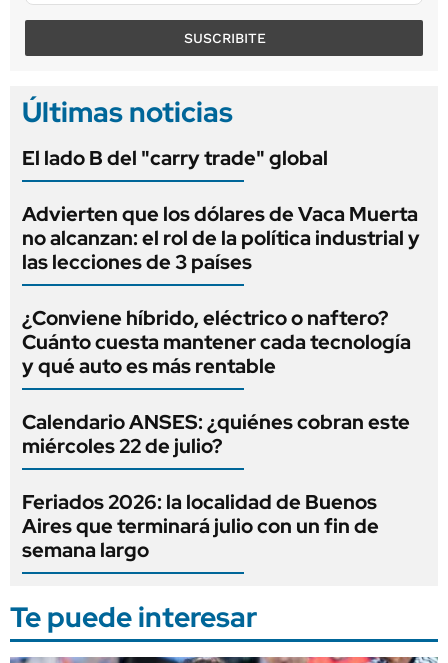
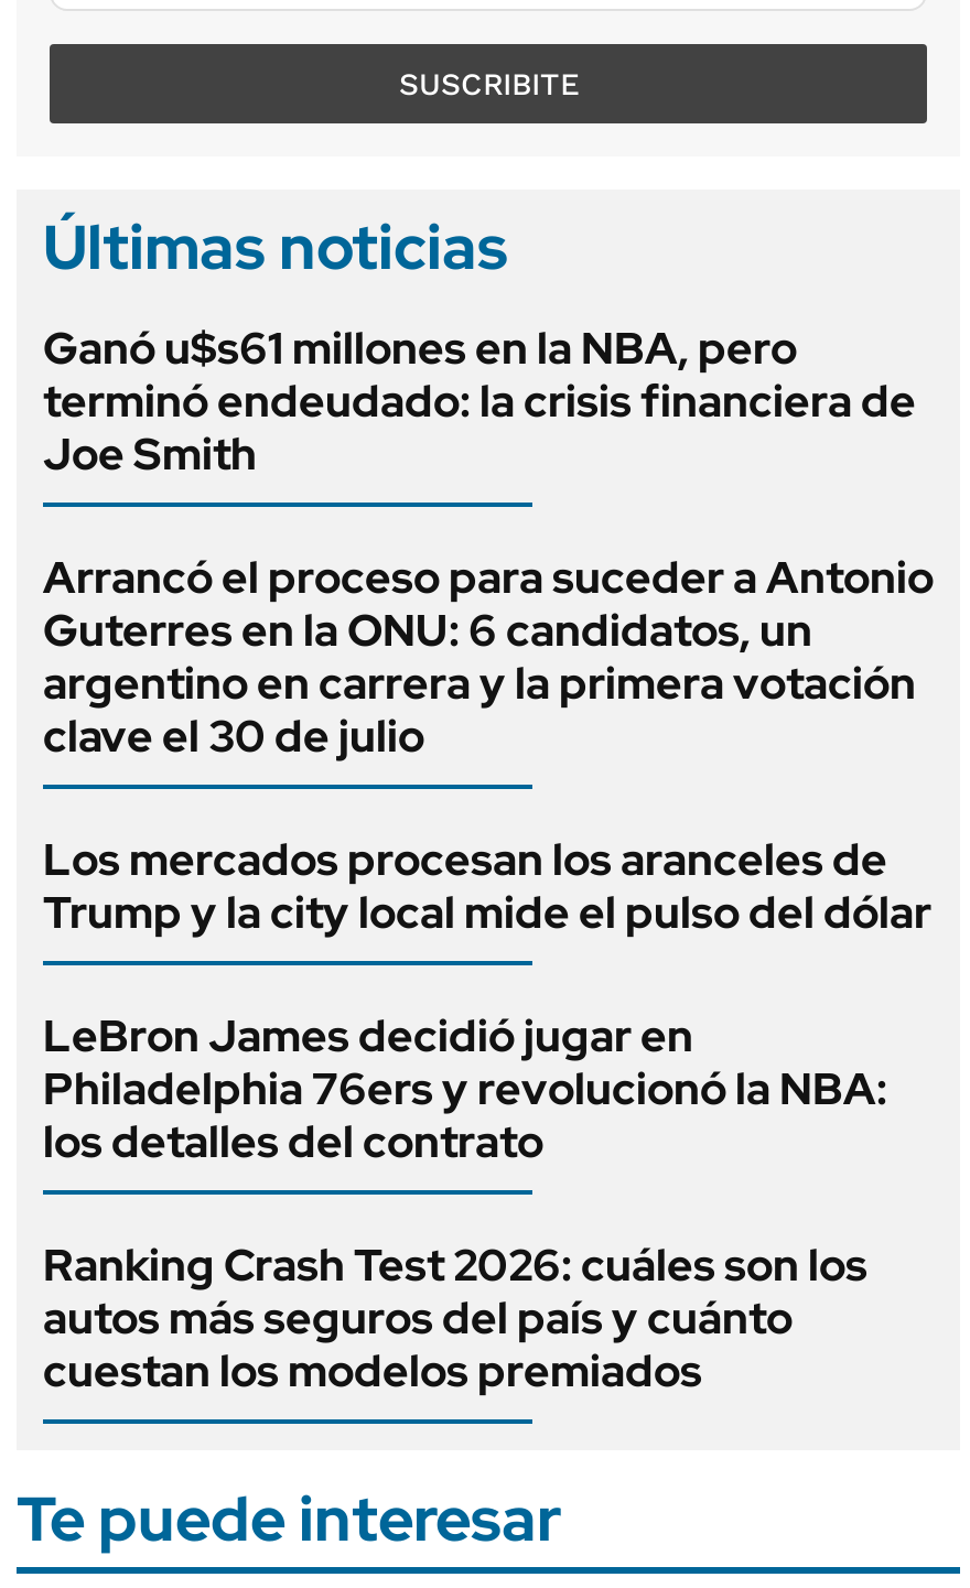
- El lado B del "carry trade" global
+ Ganó u$s61 millones en la NBA, pero
+ terminó endeudado: la crisis financiera de
+ Joe Smith

- Advierten que los dólares de Vaca Muerta
- no alcanzan: el rol de la política industrial y
- las lecciones de 3 países
+ Arrancó el proceso para suceder a Antonio
+ Guterres en la ONU: 6 candidatos, un
+ argentino en carrera y la primera votación
+ clave el 30 de julio

- ¿Conviene híbrido, eléctrico o naftero?
- Cuánto cuesta mantener cada tecnología
- y qué auto es más rentable
+ Los mercados procesan los aranceles de
+ Trump y la city local mide el pulso del dólar

- Calendario ANSES: ¿quiénes cobran este
- miércoles 22 de julio?
+ LeBron James decidió jugar en
+ Philadelphia 76ers y revolucionó la NBA:
+ los detalles del contrato

- Feriados 2026: la localidad de Buenos
- Aires que terminará julio con un fin de
- semana largo
+ Ranking Crash Test 2026: cuáles son los
+ autos más seguros del país y cuánto
+ cuestan los modelos premiados
